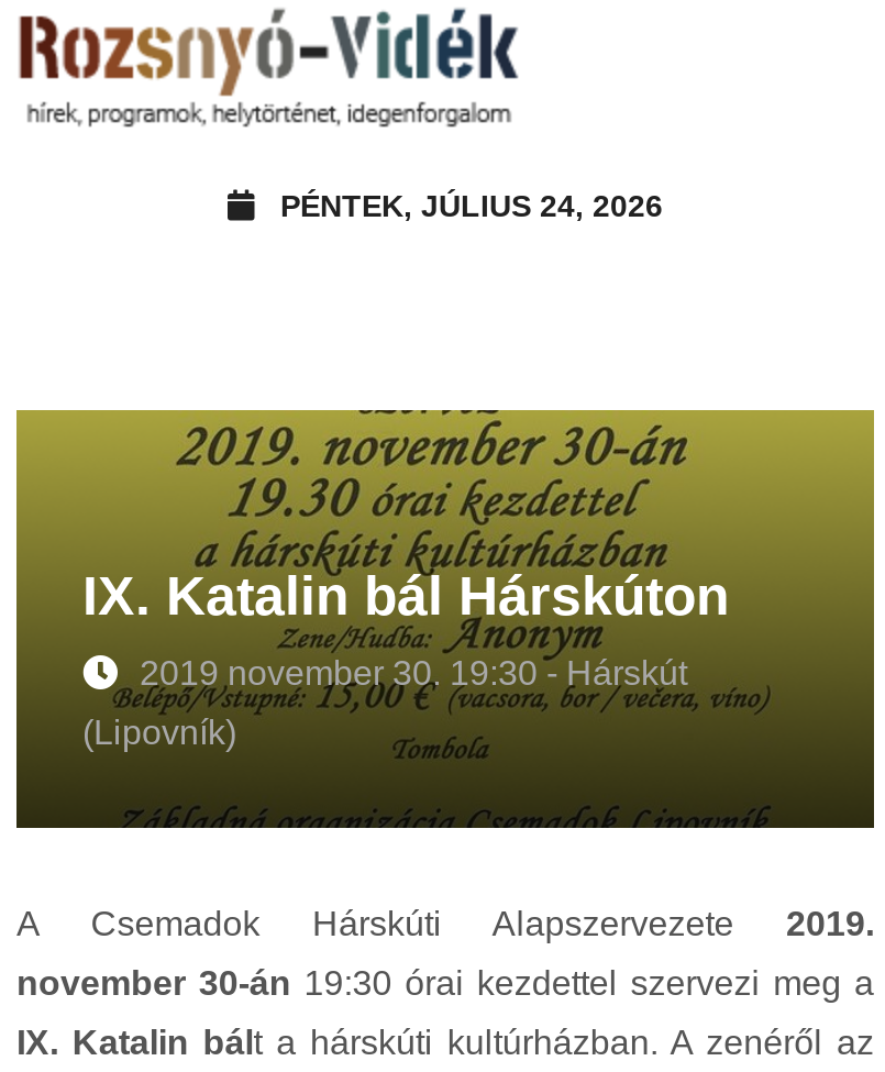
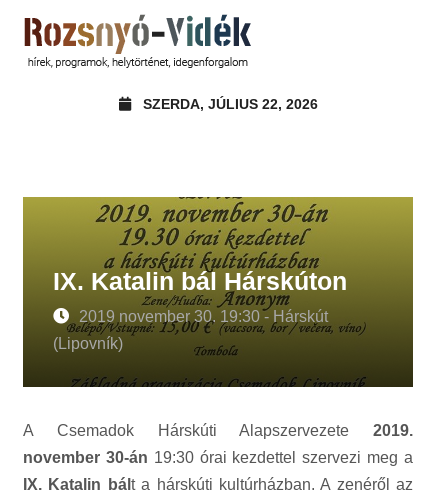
- PÉNTEK, JÚLIUS 24, 2026
+ SZERDA, JÚLIUS 22, 2026
